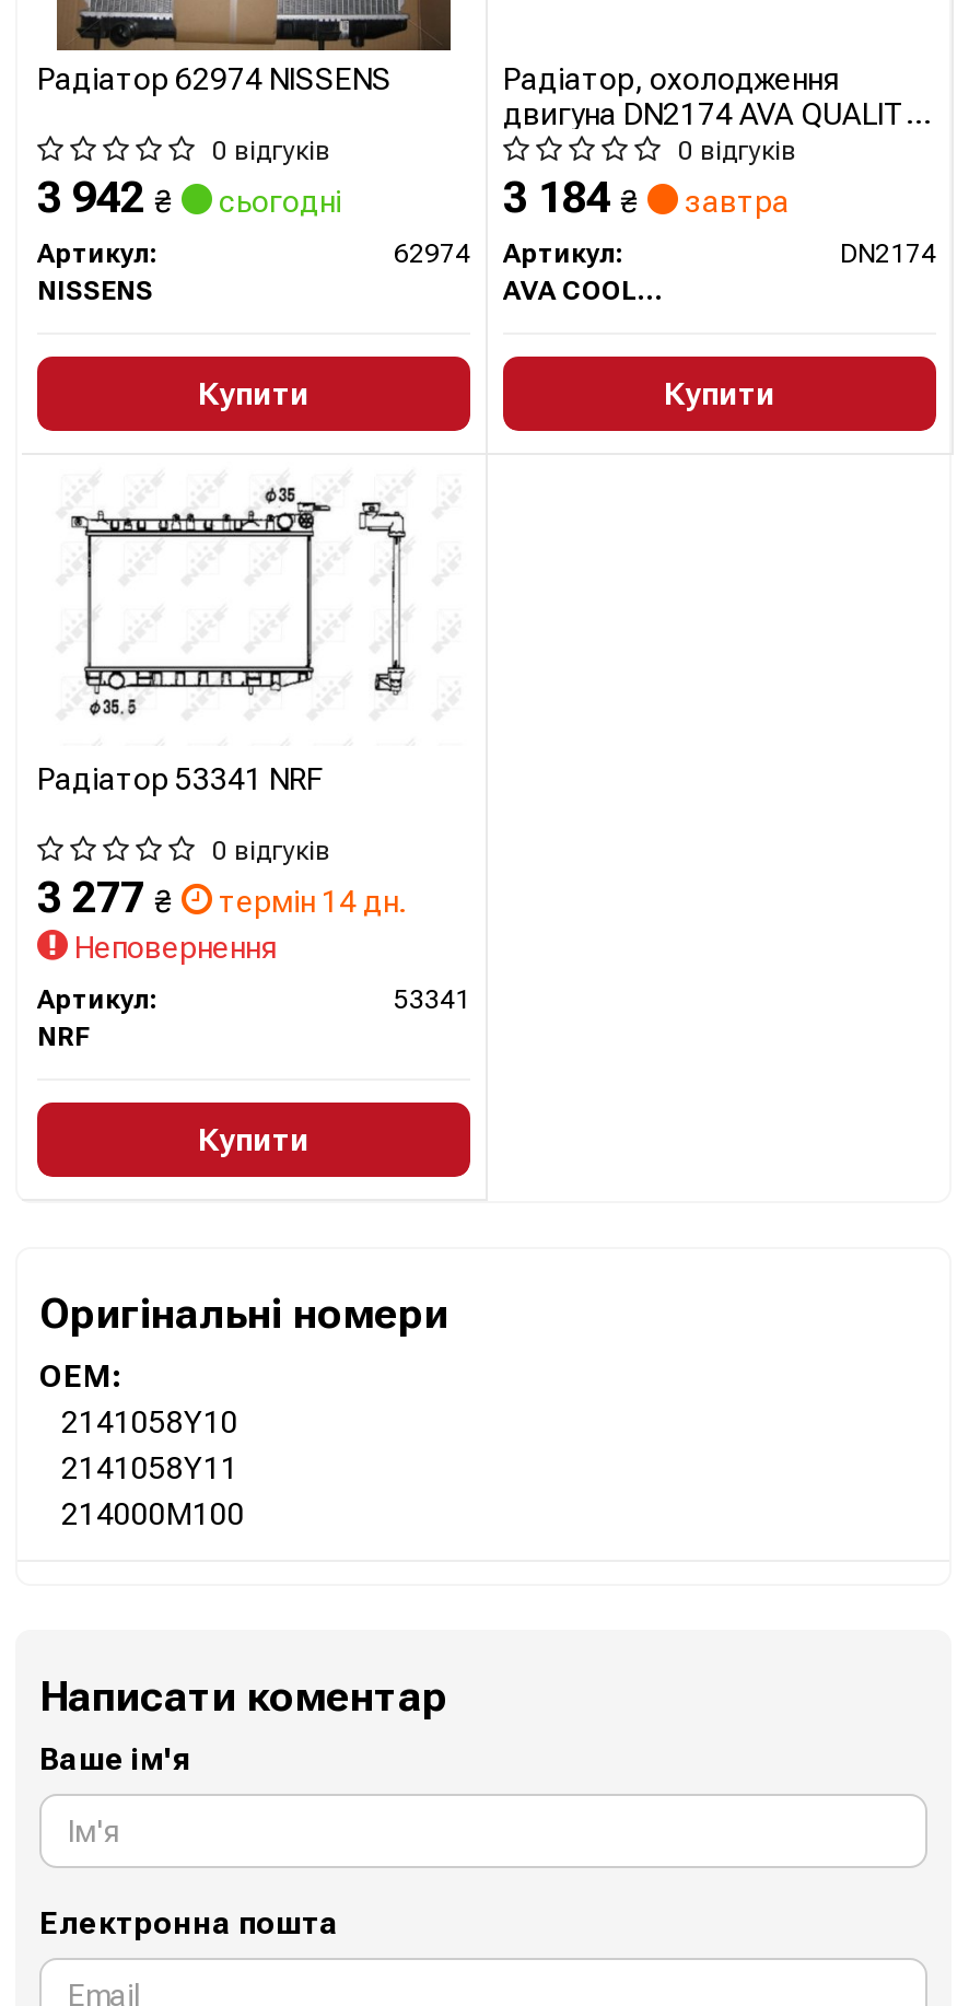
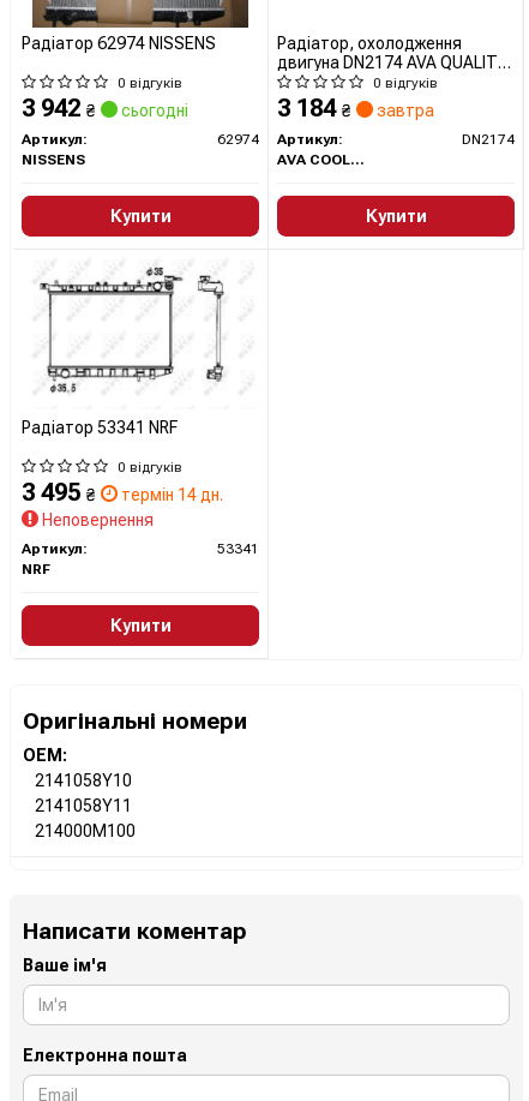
- 3 277 ₴ термін 14 дн.
+ 3 495 ₴ термін 14 дн.
